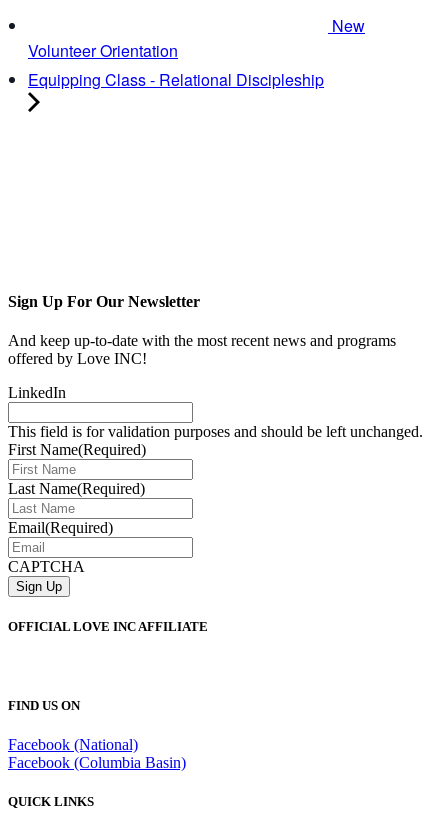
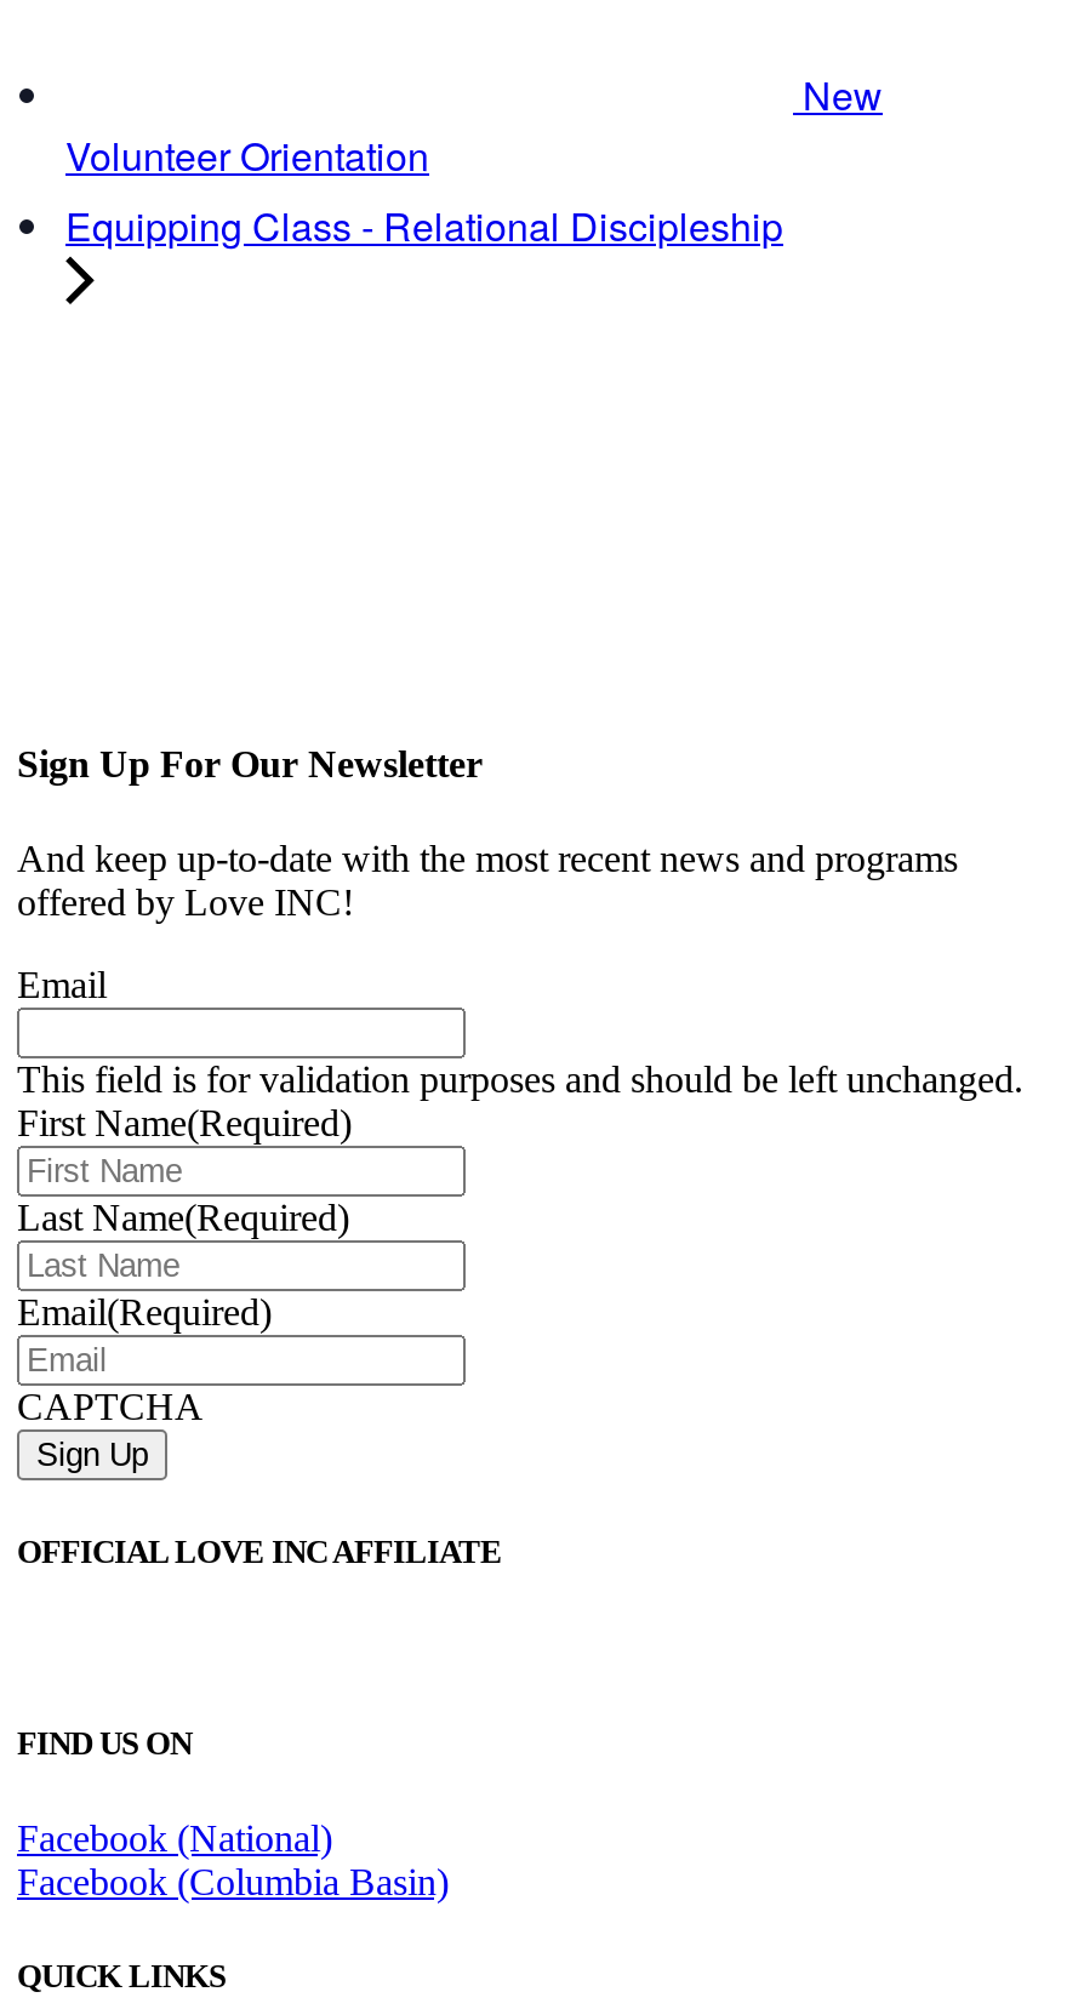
- LinkedIn
+ Email
